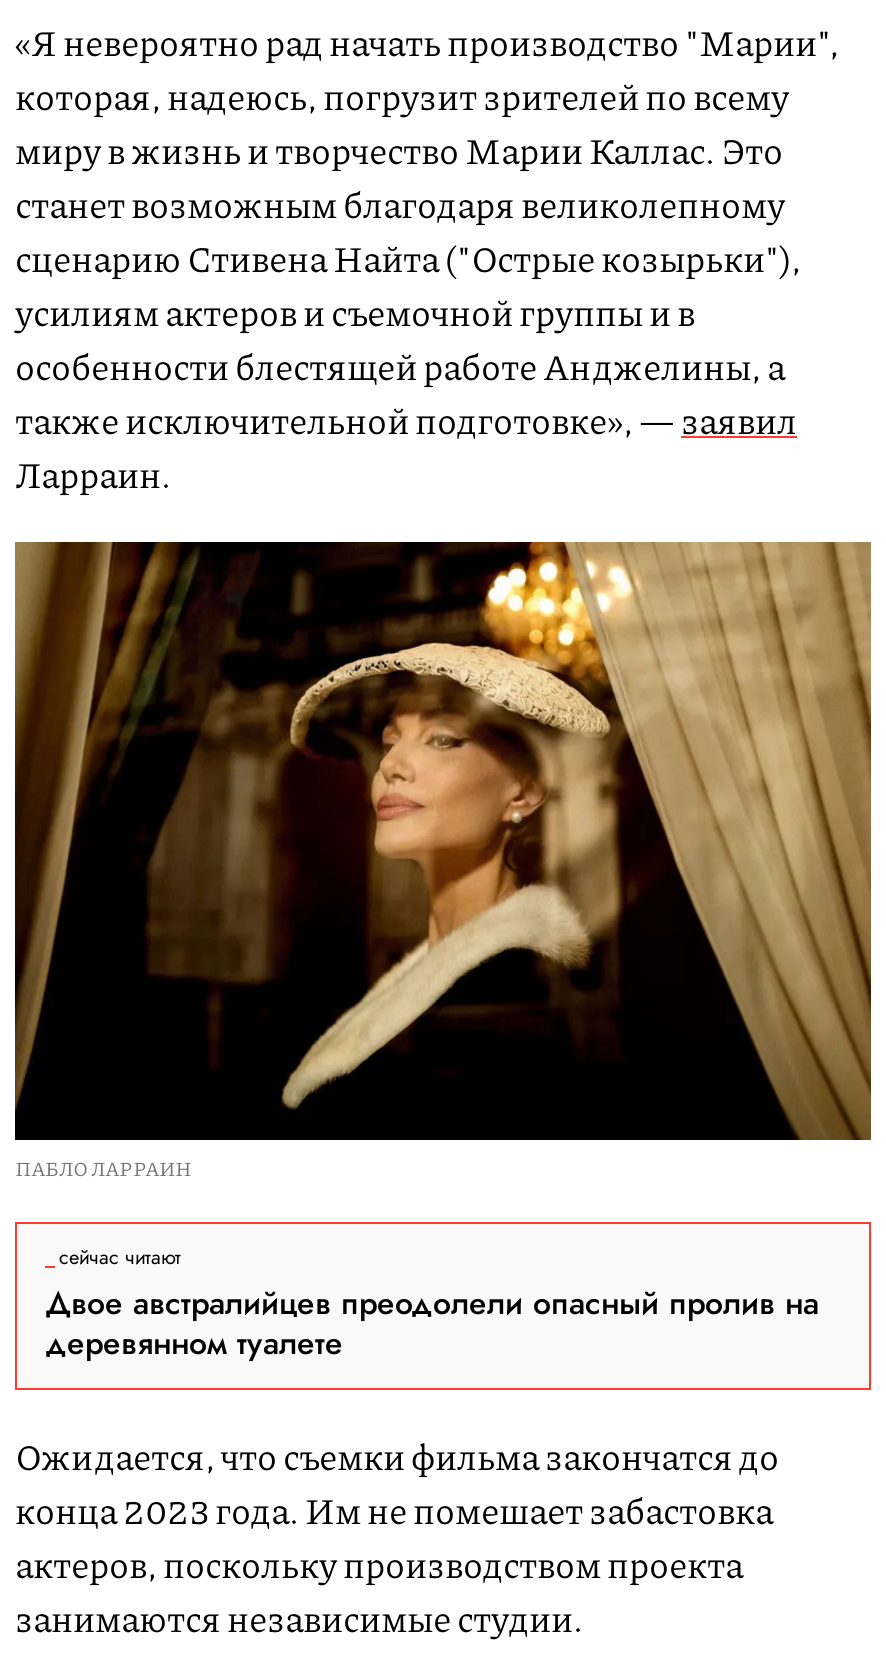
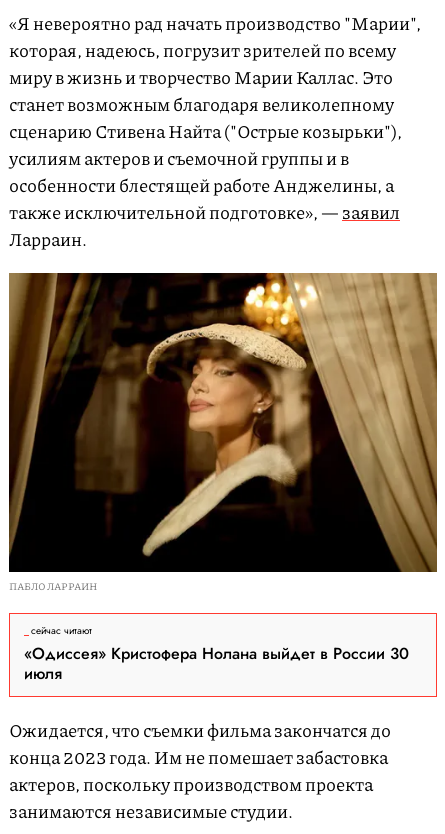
- Двое австралийцев преодолели опасный пролив на
- деревянном туалете
+ «Одиссея» Кристофера Нолана выйдет в России 30
+ июля
